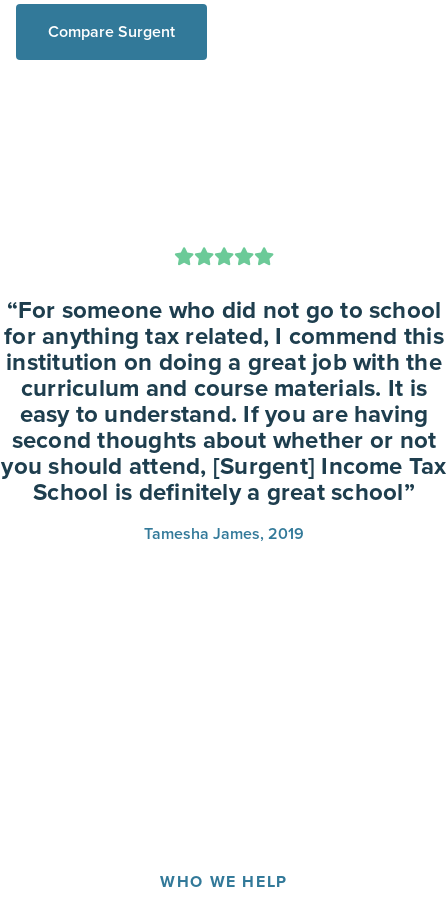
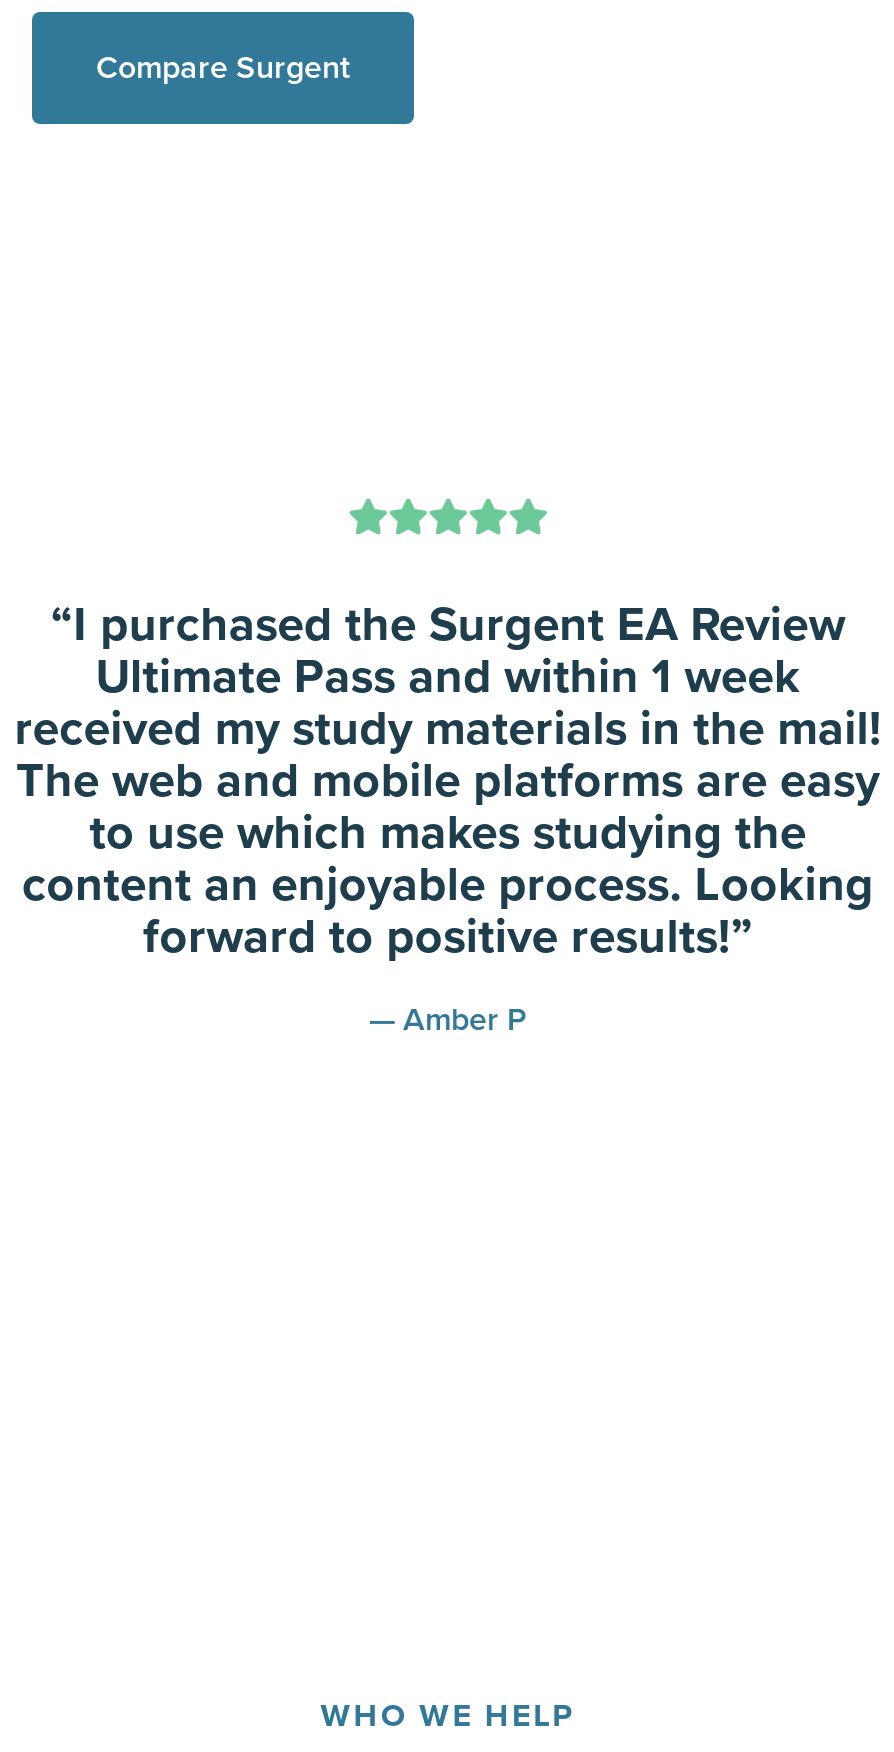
- “For someone who did not go to school
- for anything tax related, I commend this
- institution on doing a great job with the
- curriculum and course materials. It is
- easy to understand. If you are having
- second thoughts about whether or not
- you should attend, [Surgent] Income Tax
- School is definitely a great school”
+ “I purchased the Surgent EA Review
+ Ultimate Pass and within 1 week
+ received my study materials in the mail!
+ The web and mobile platforms are easy
+ to use which makes studying the
+ content an enjoyable process. Looking
+ forward to positive results!”

- Tamesha James, 2019
+ — Amber P
